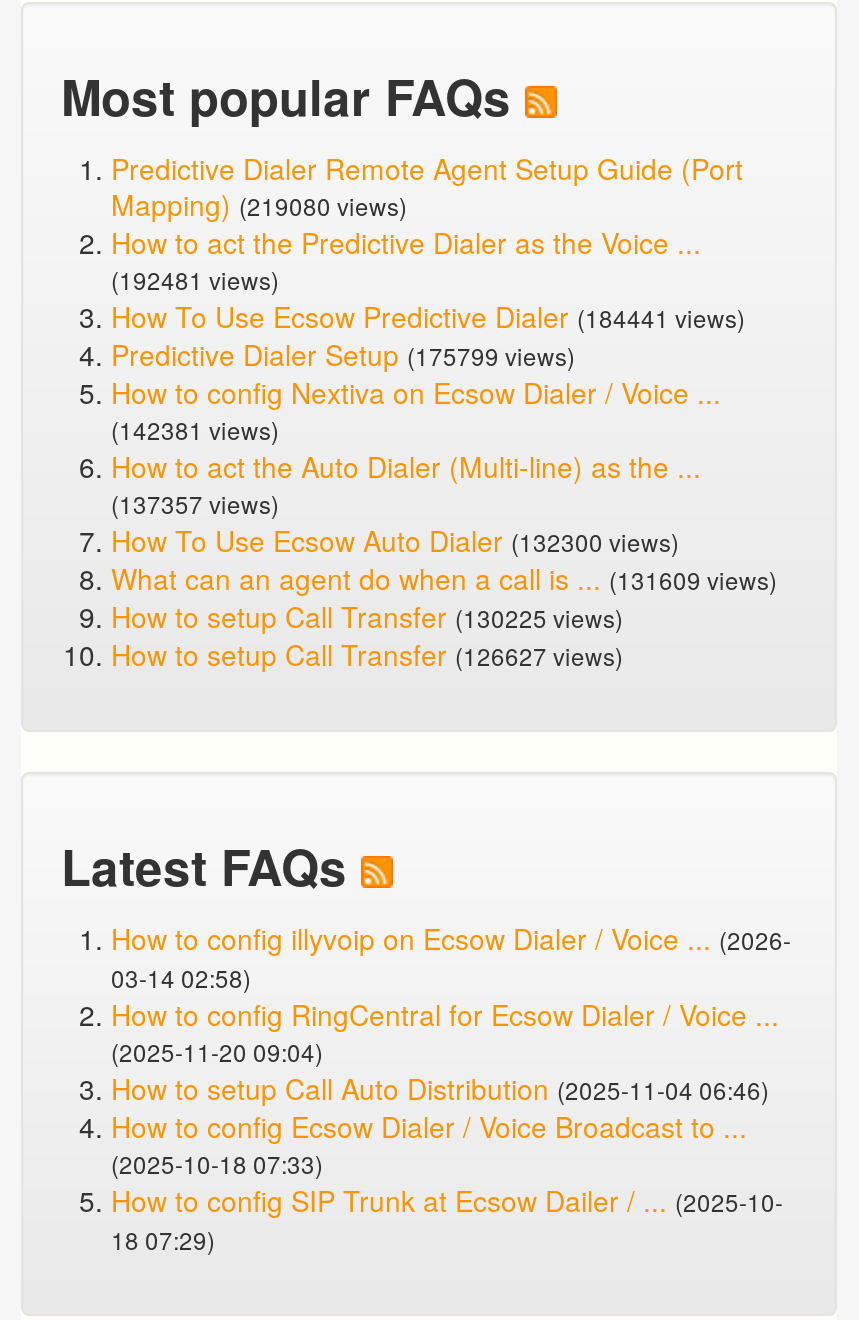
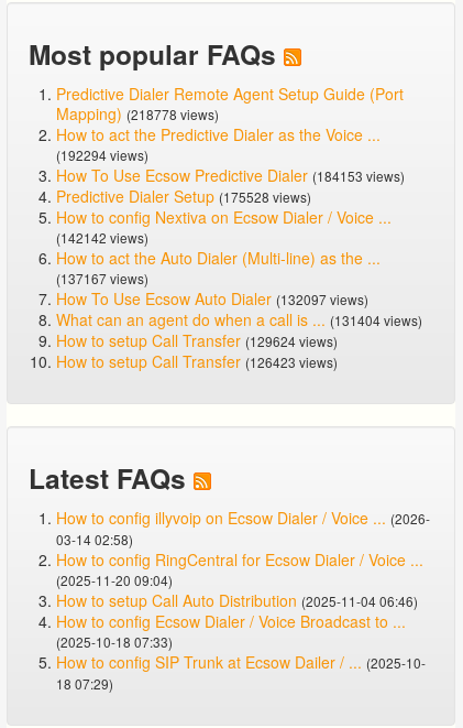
- Mapping) (219080 views)
+ Mapping) (218778 views)

- (192481 views)
+ (192294 views)

- How To Use Ecsow Predictive Dialer (184441 views)
+ How To Use Ecsow Predictive Dialer (184153 views)

- Predictive Dialer Setup (175799 views)
+ Predictive Dialer Setup (175528 views)

- (142381 views)
+ (142142 views)

- (137357 views)
+ (137167 views)

- How To Use Ecsow Auto Dialer (132300 views)
+ How To Use Ecsow Auto Dialer (132097 views)

- What can an agent do when a call is ... (131609 views)
+ What can an agent do when a call is ... (131404 views)

- How to setup Call Transfer (130225 views)
+ How to setup Call Transfer (129624 views)

- How to setup Call Transfer (126627 views)
+ How to setup Call Transfer (126423 views)
